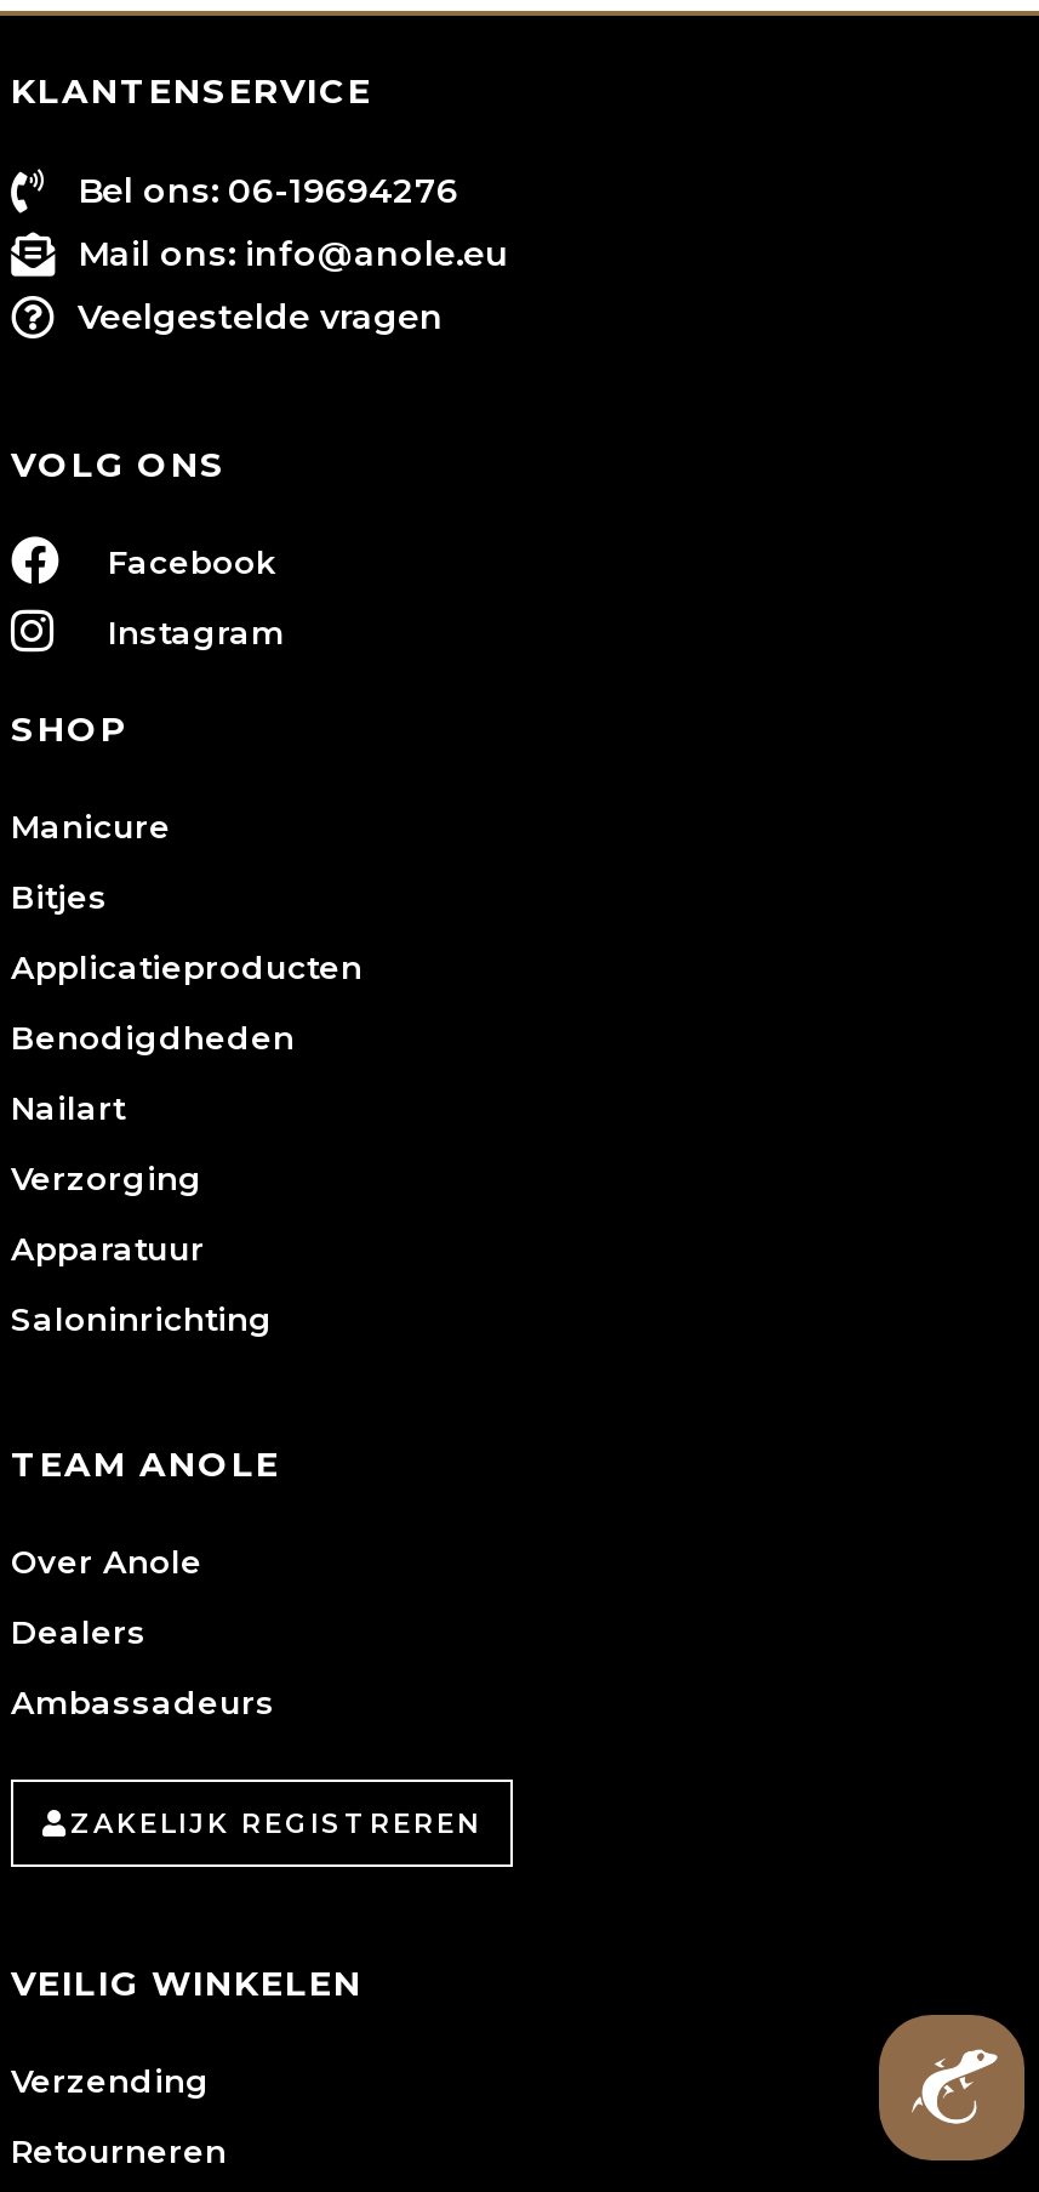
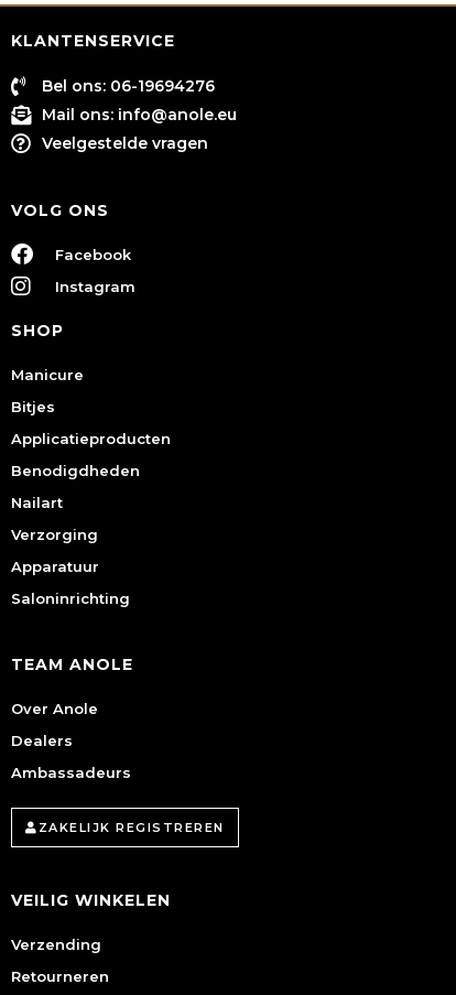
- [image]
